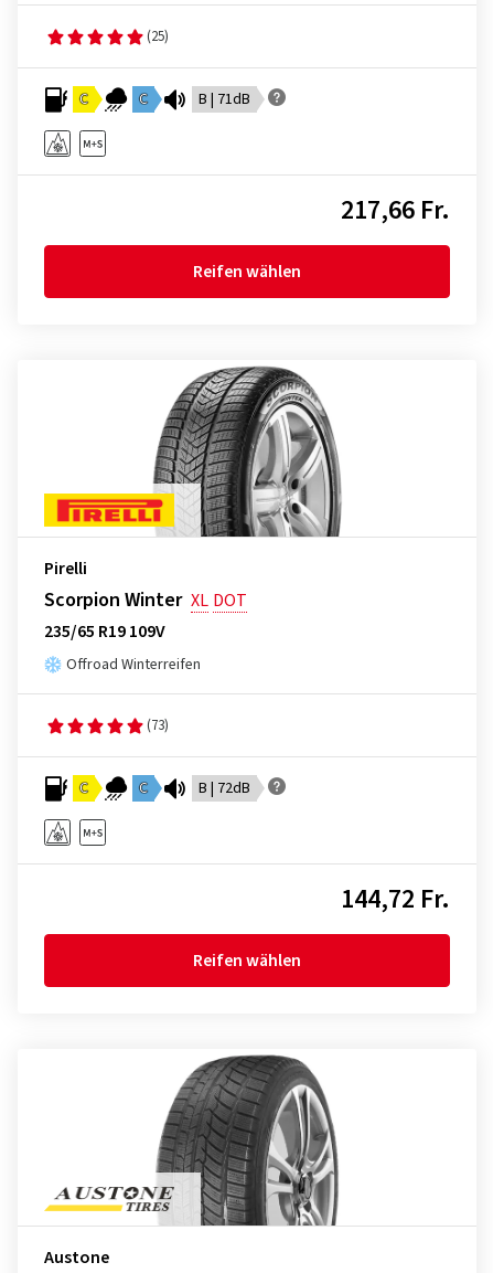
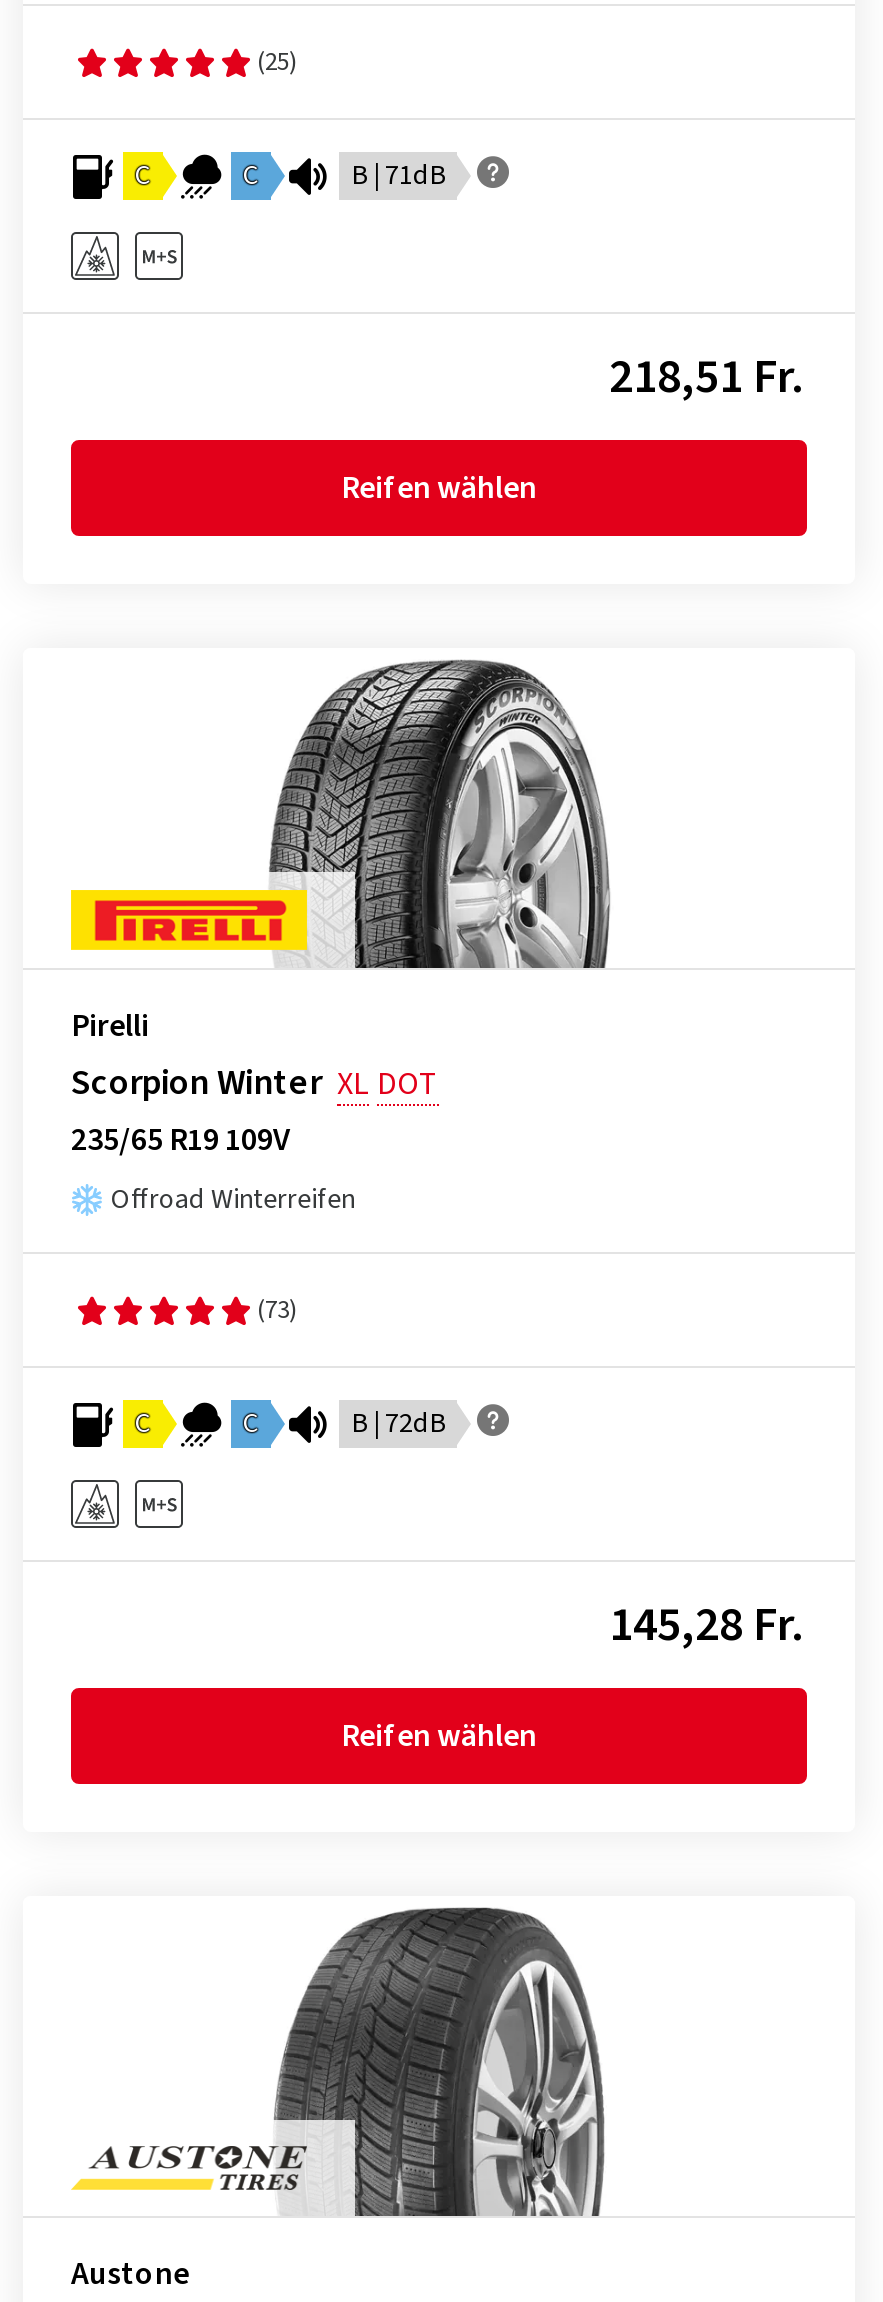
- 217,66 Fr.
+ 218,51 Fr.

- 144,72 Fr.
+ 145,28 Fr.
